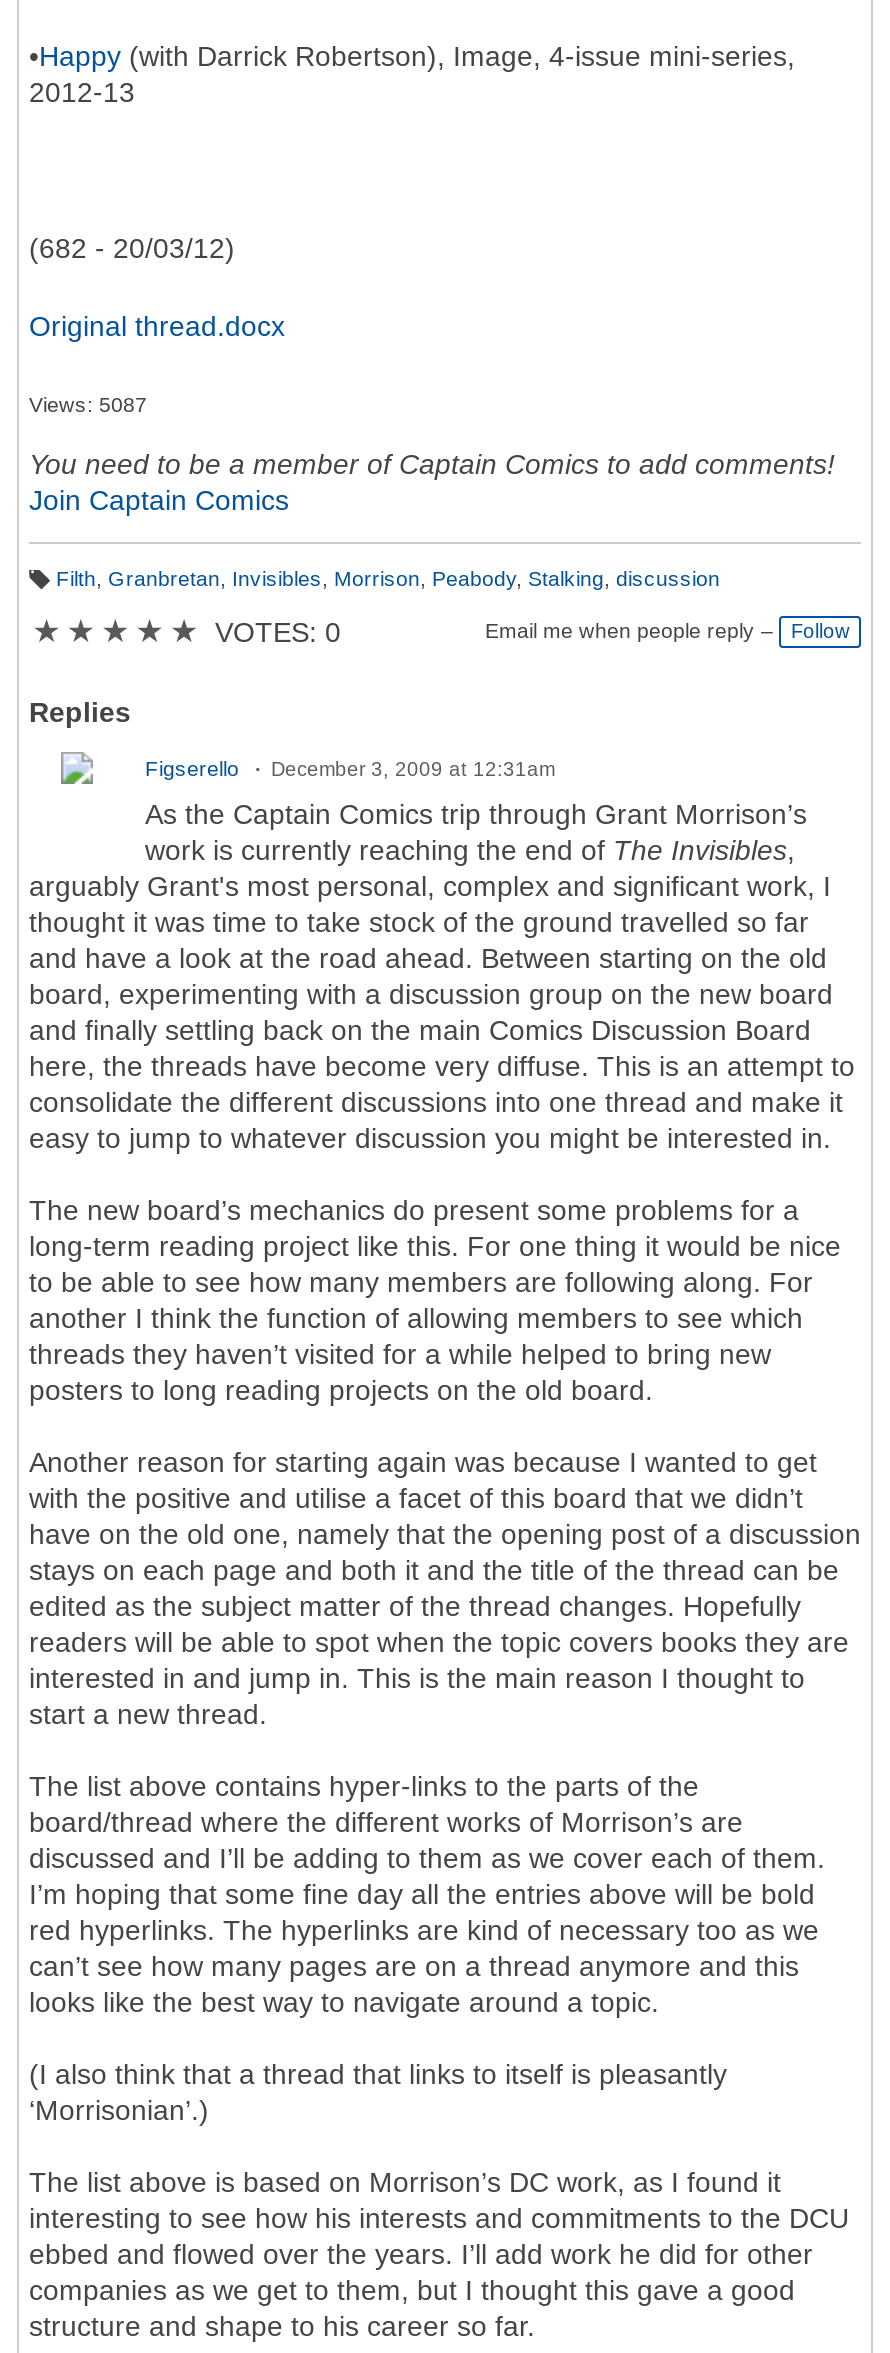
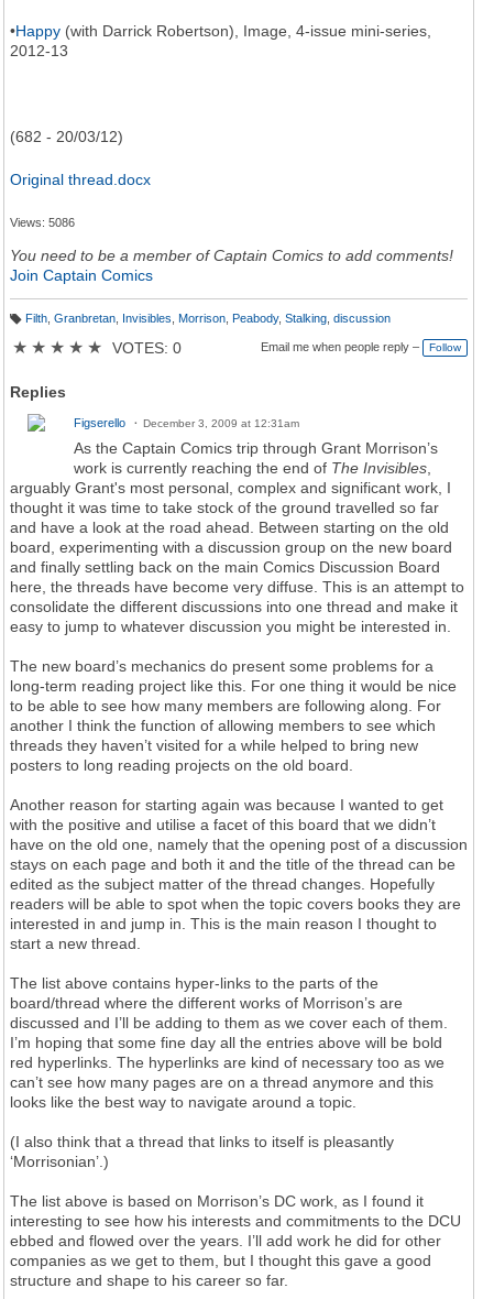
- Views: 5087
+ Views: 5086
